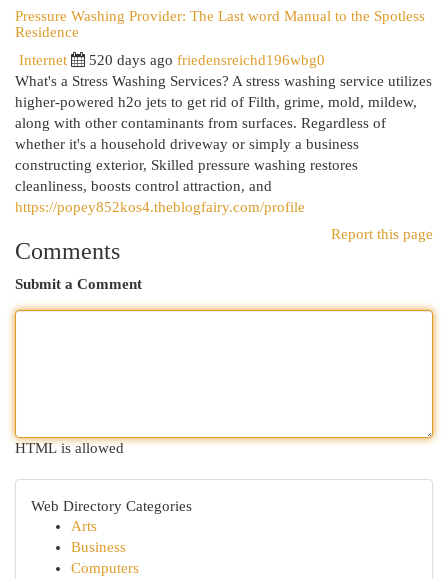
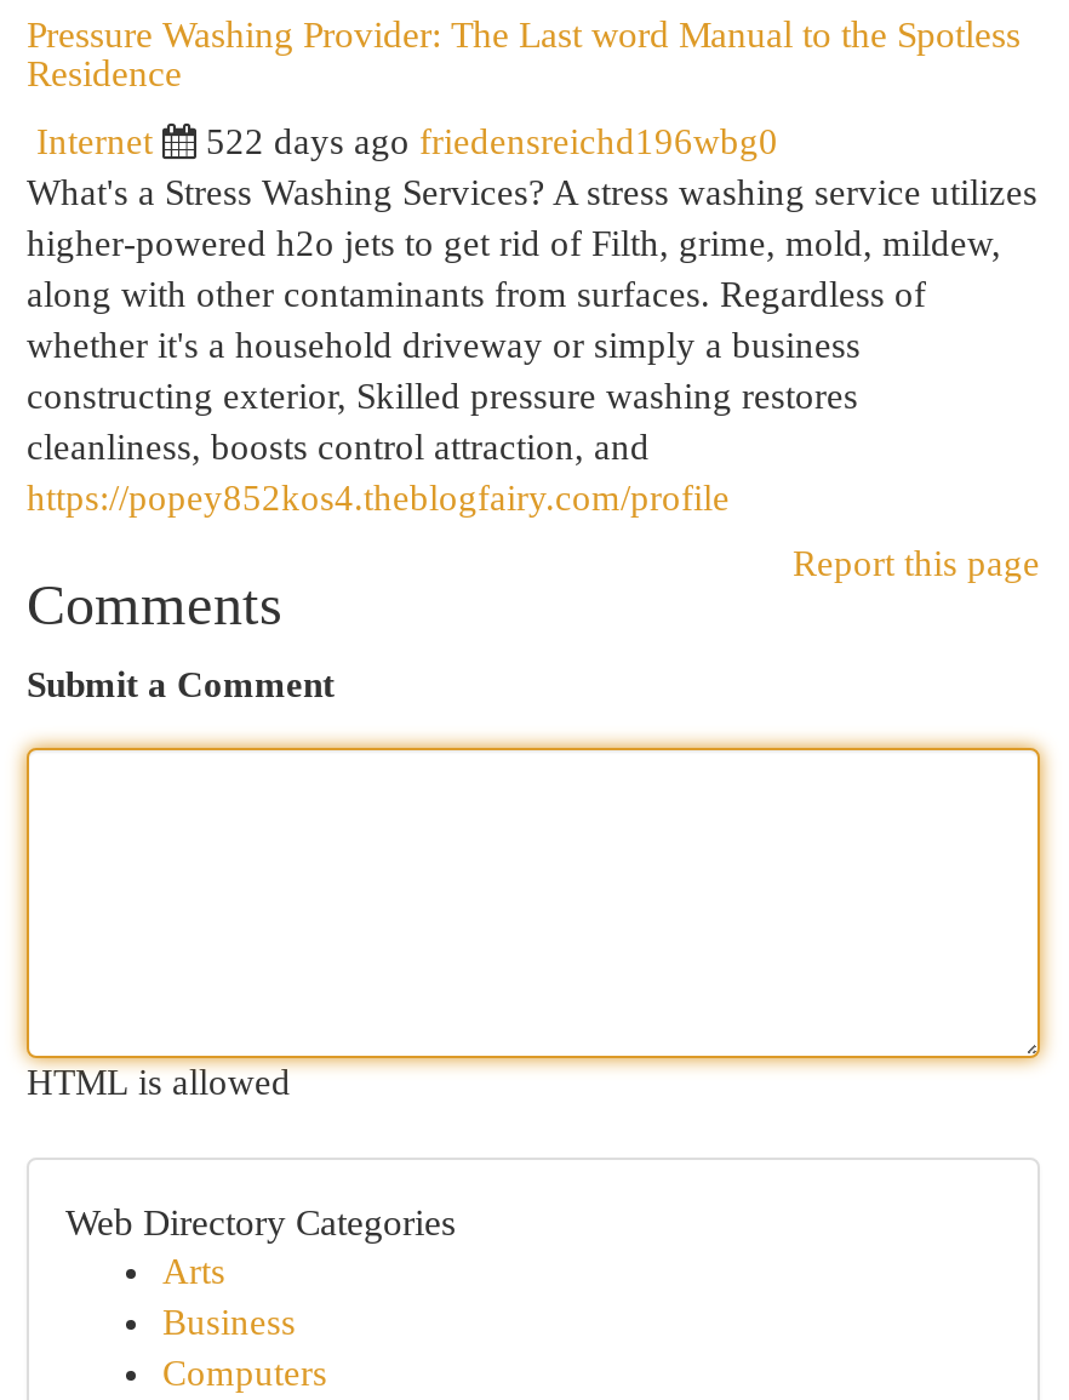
- 520 days ago friedensreichd196wbg0
+ 522 days ago friedensreichd196wbg0
